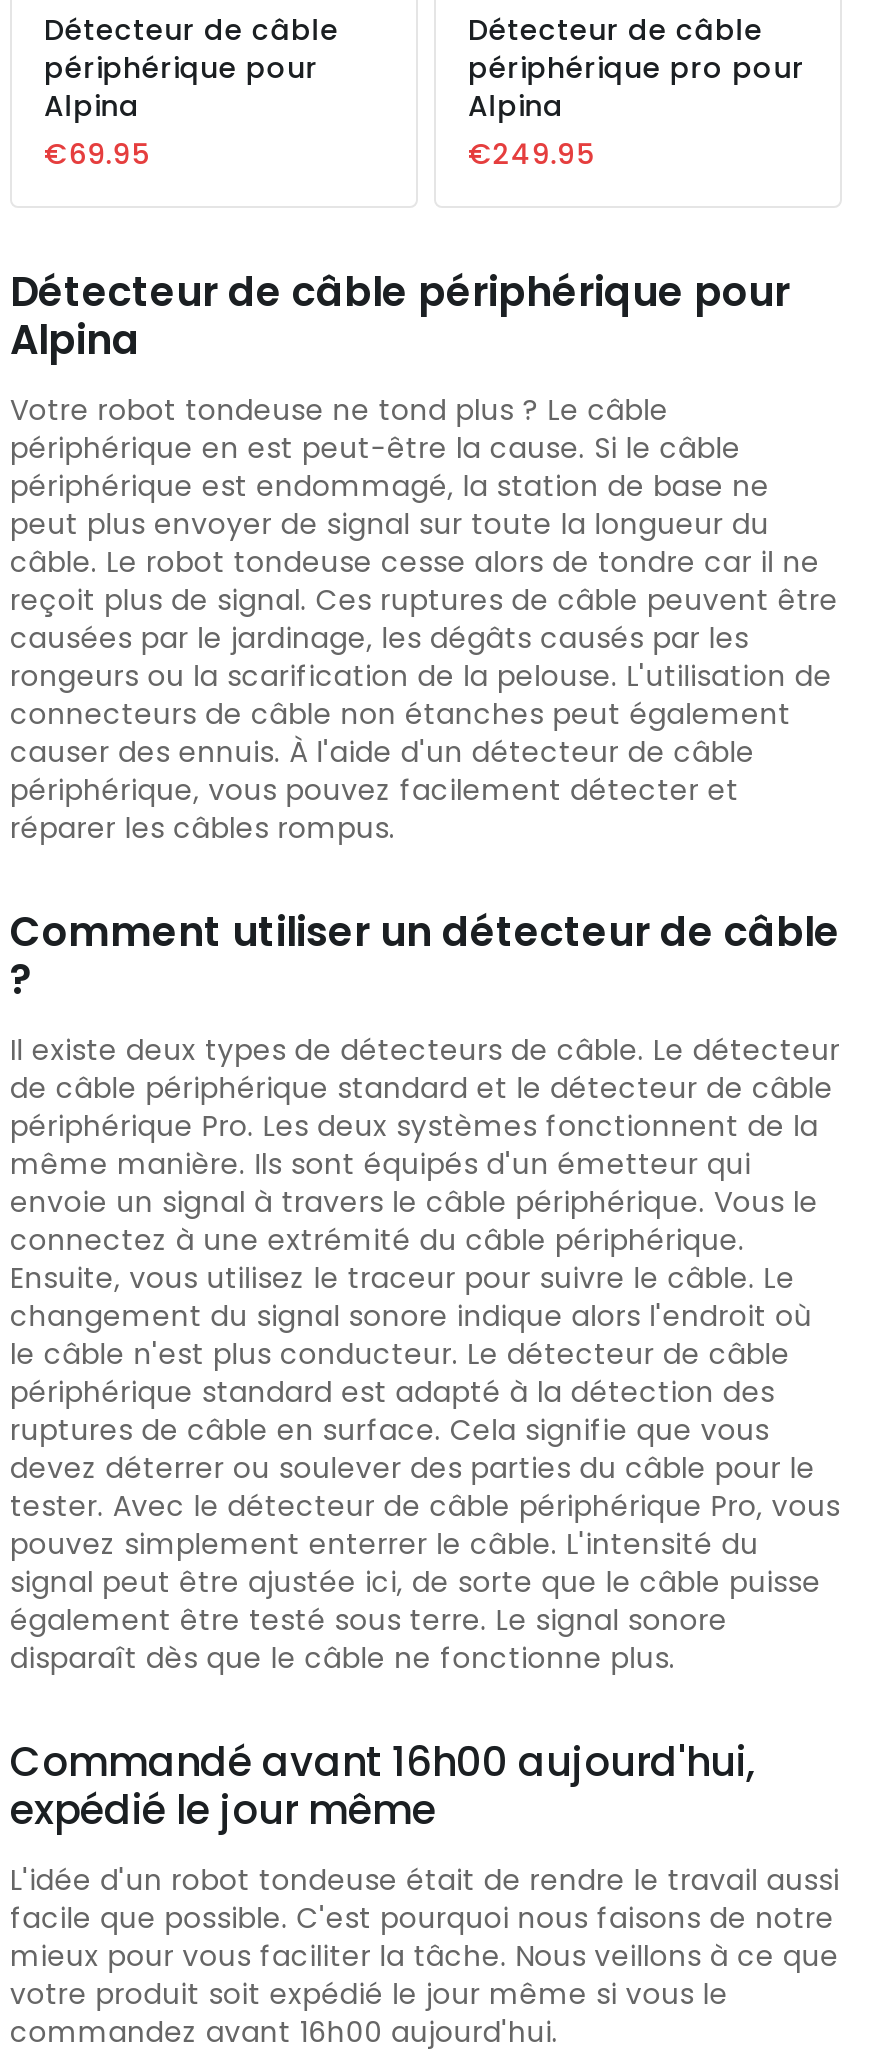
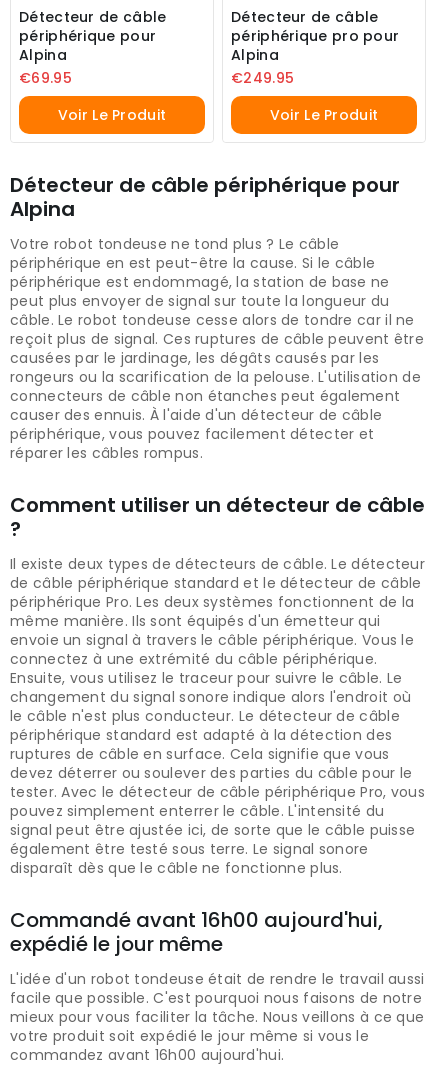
+ Voir Le Produit

+ Voir Le Produit
